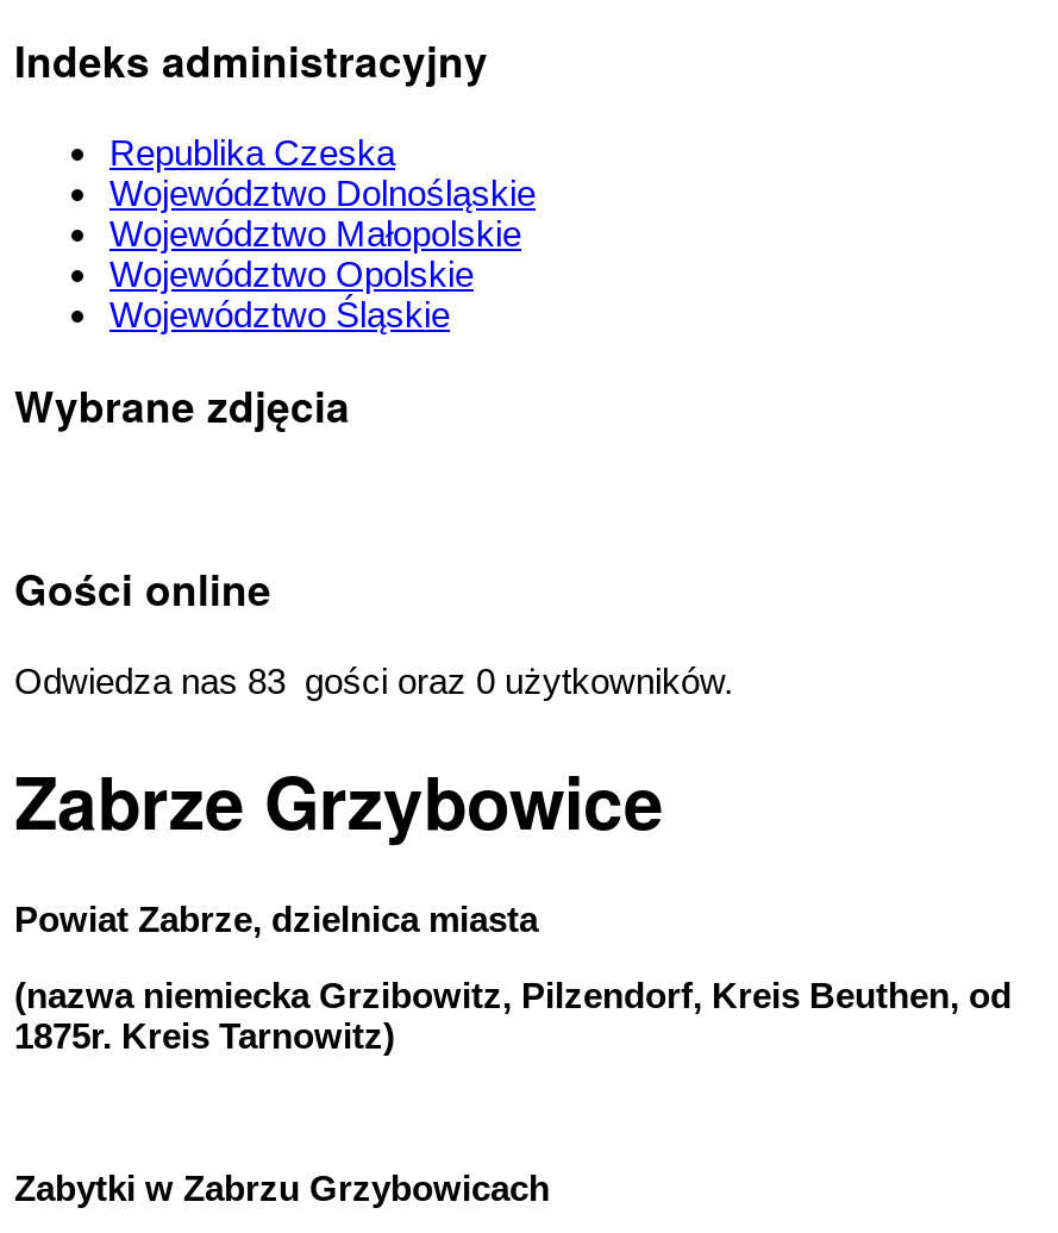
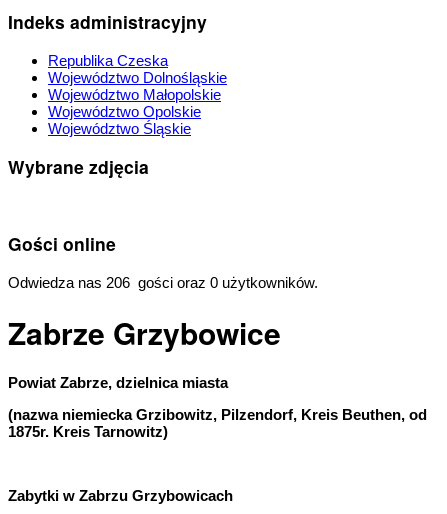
- Odwiedza nas 83 gości oraz 0 użytkowników.
+ Odwiedza nas 206 gości oraz 0 użytkowników.
